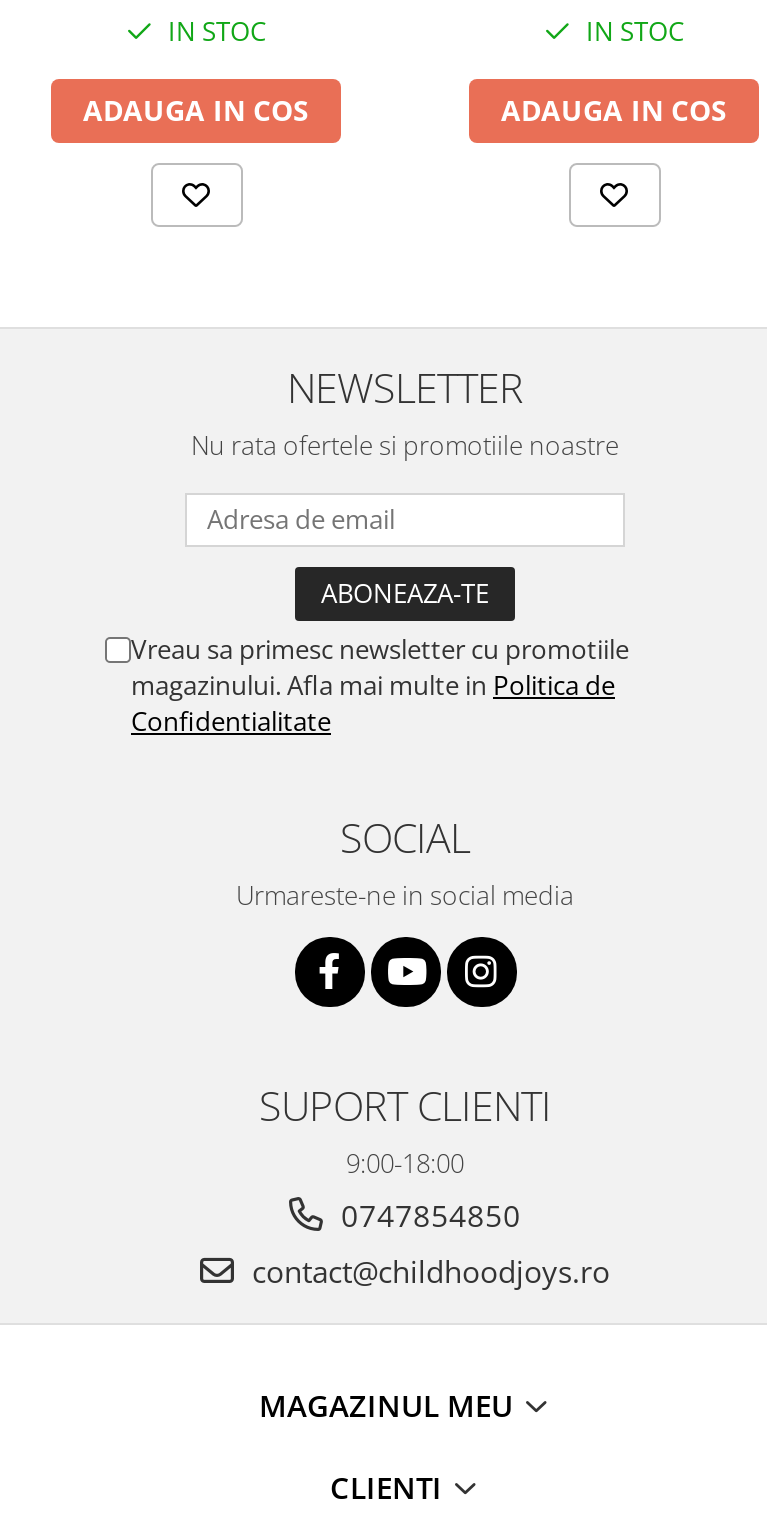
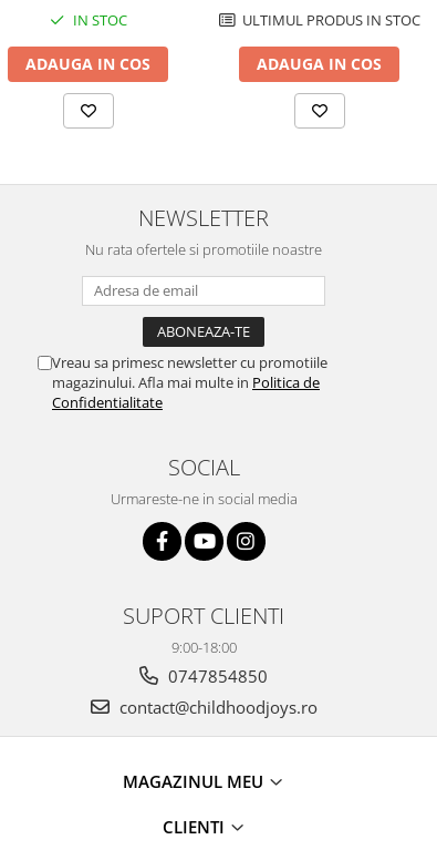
- IN STOC
+ ULTIMUL PRODUS IN STOC
